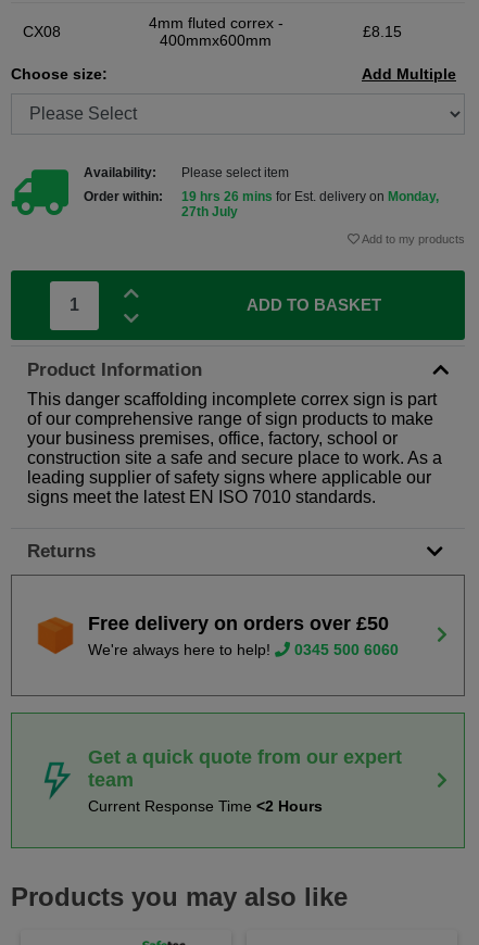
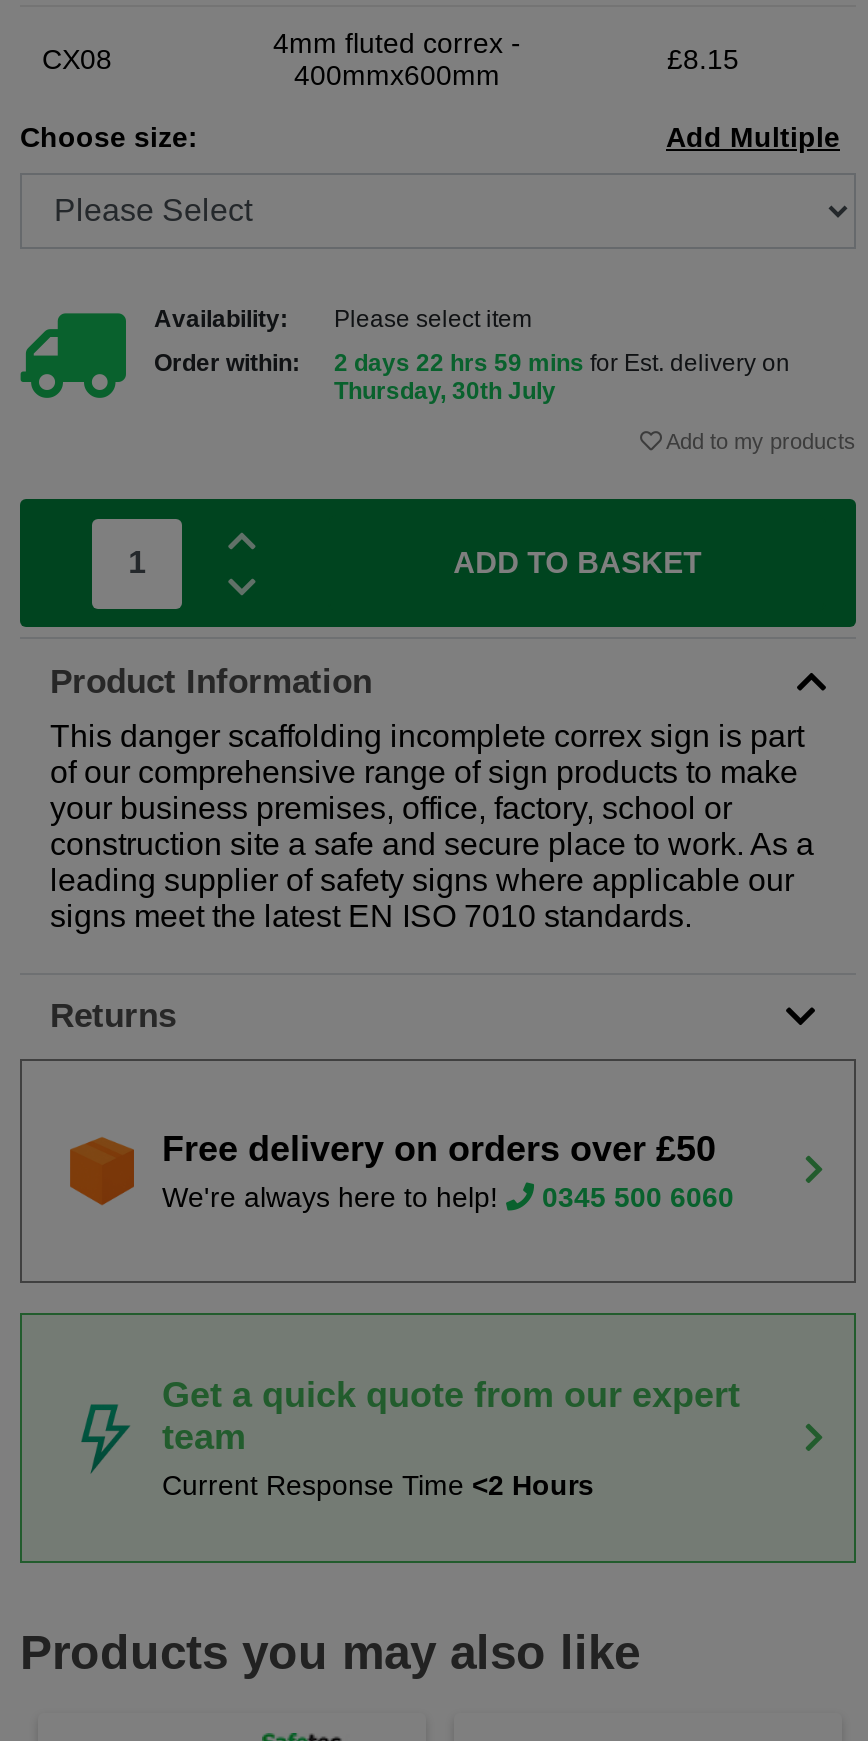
- 19 hrs 26 mins for Est. delivery on Monday,
- 27th July
+ 2 days 22 hrs 59 mins for Est. delivery on
+ Thursday, 30th July
